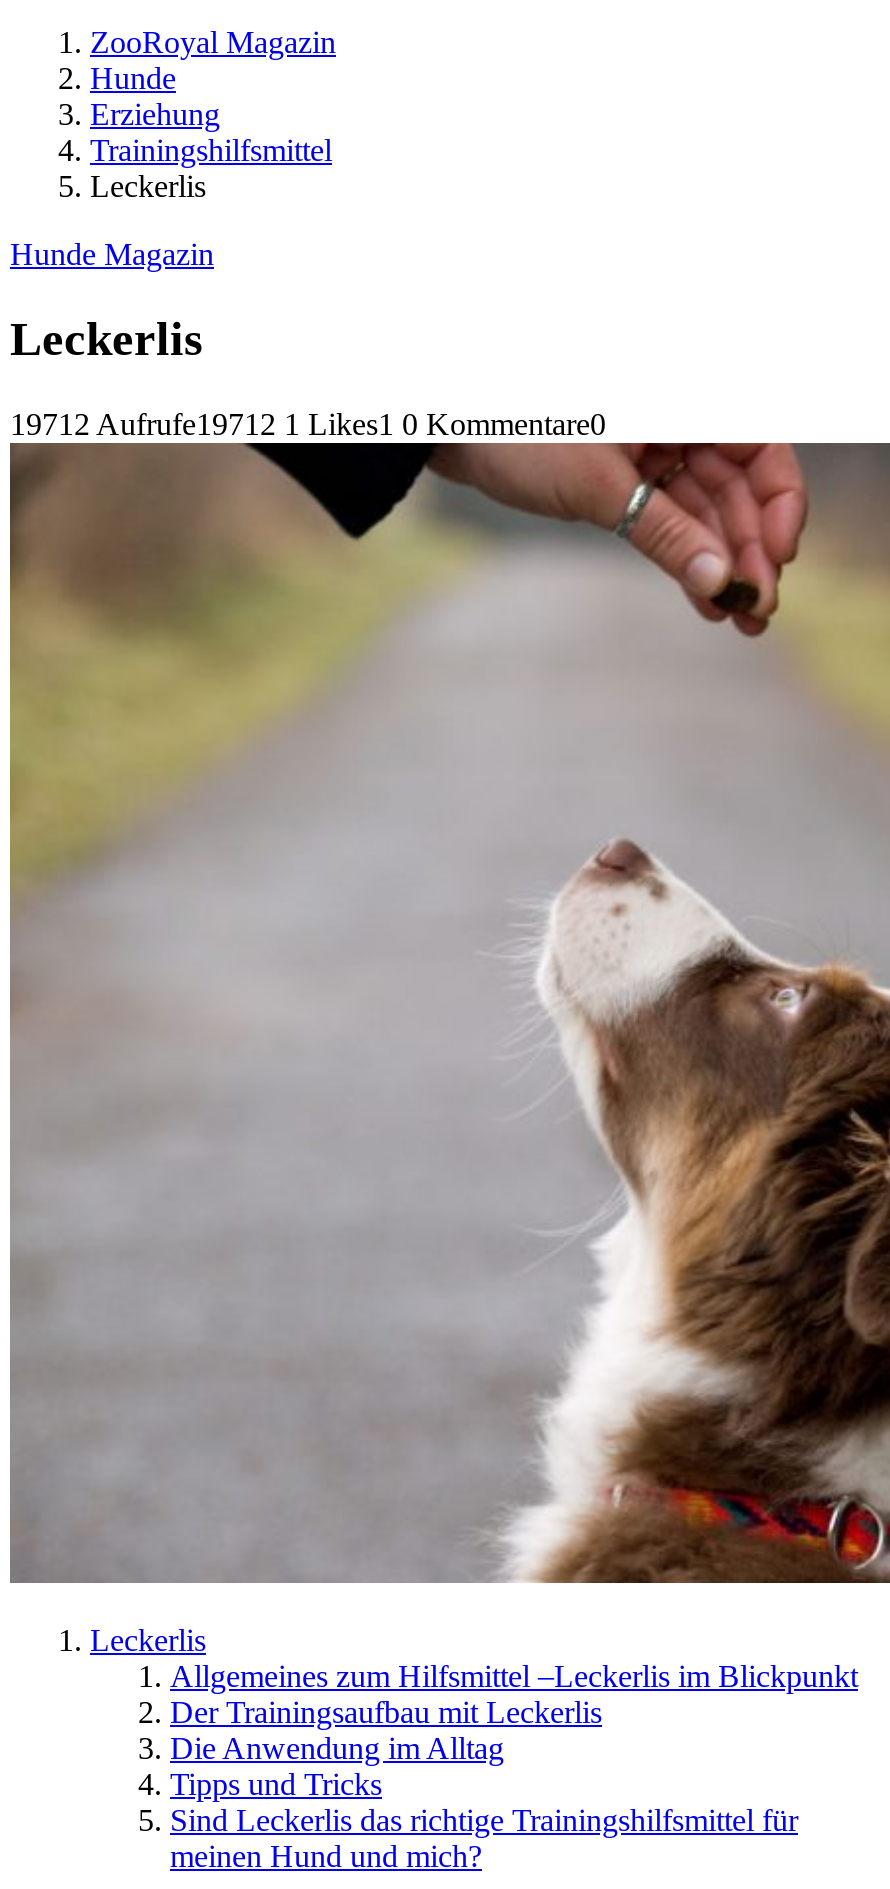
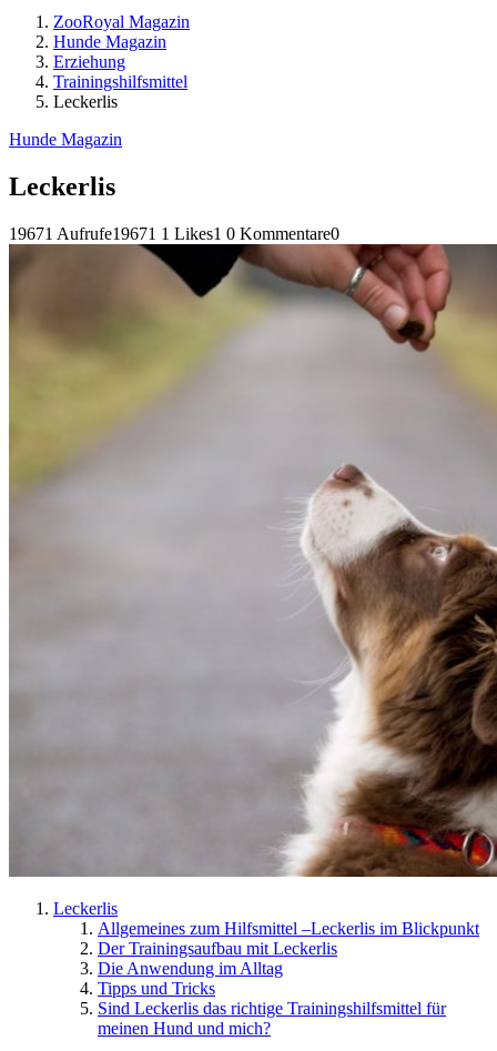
- Hunde
+ Hunde Magazin

- 19712 Aufrufe19712 1 Likes1 0 Kommentare0
+ 19671 Aufrufe19671 1 Likes1 0 Kommentare0
